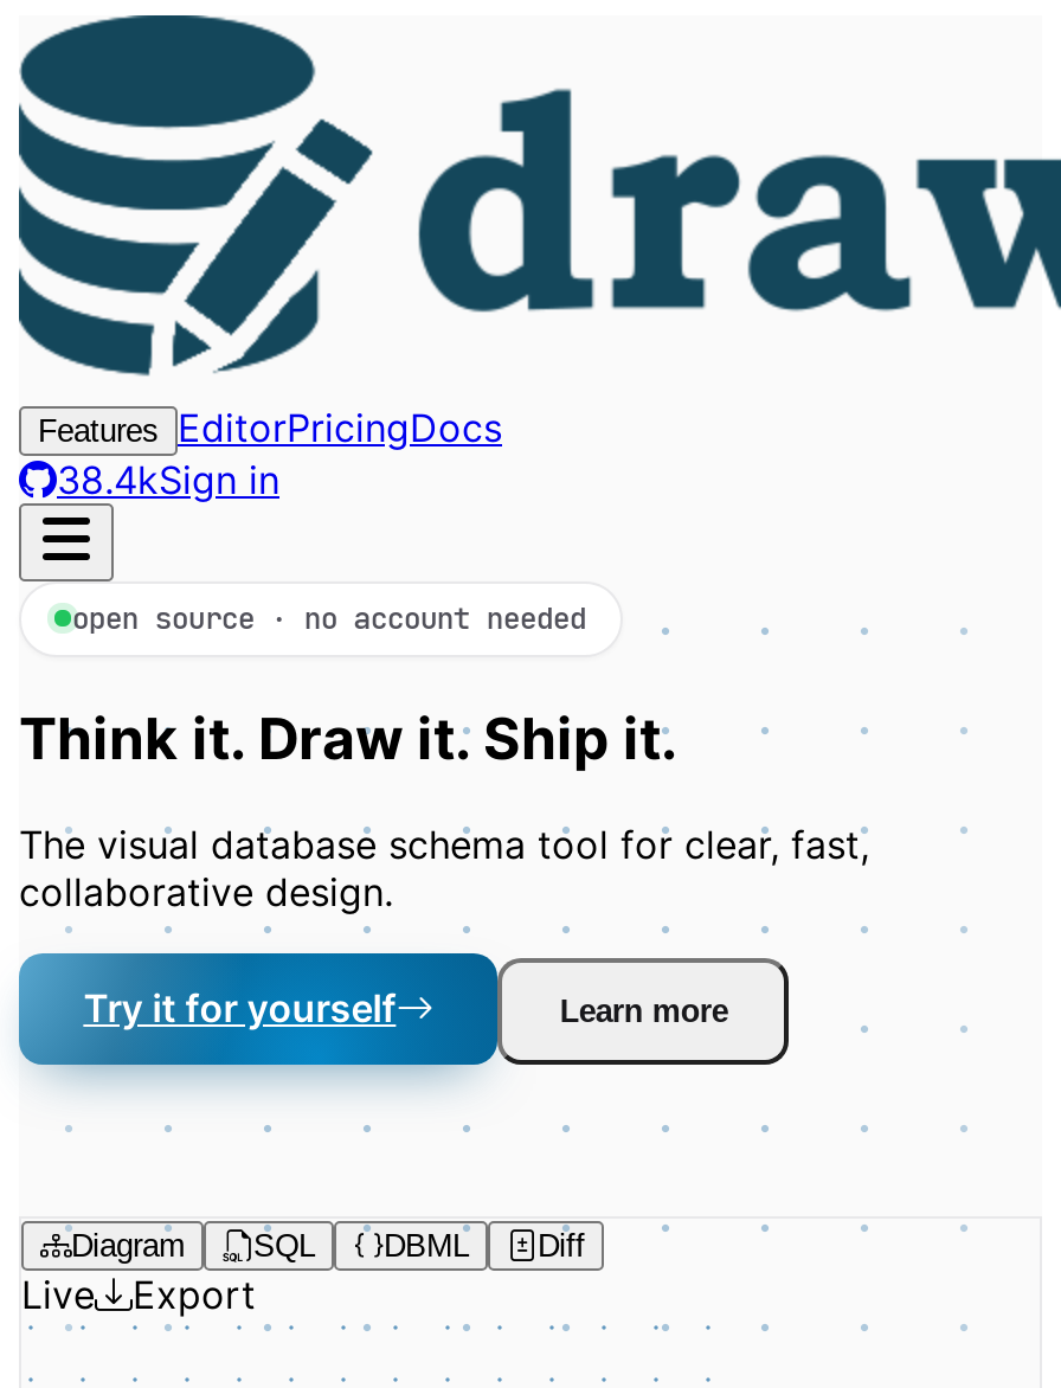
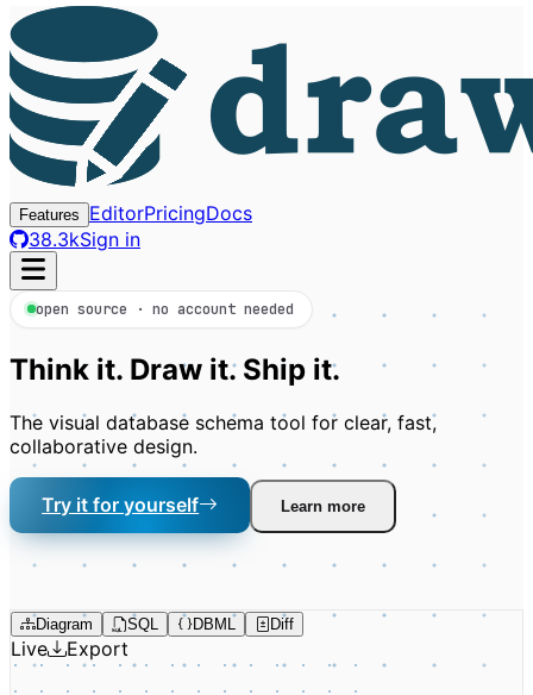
- 38.4kSign in
+ 38.3kSign in
